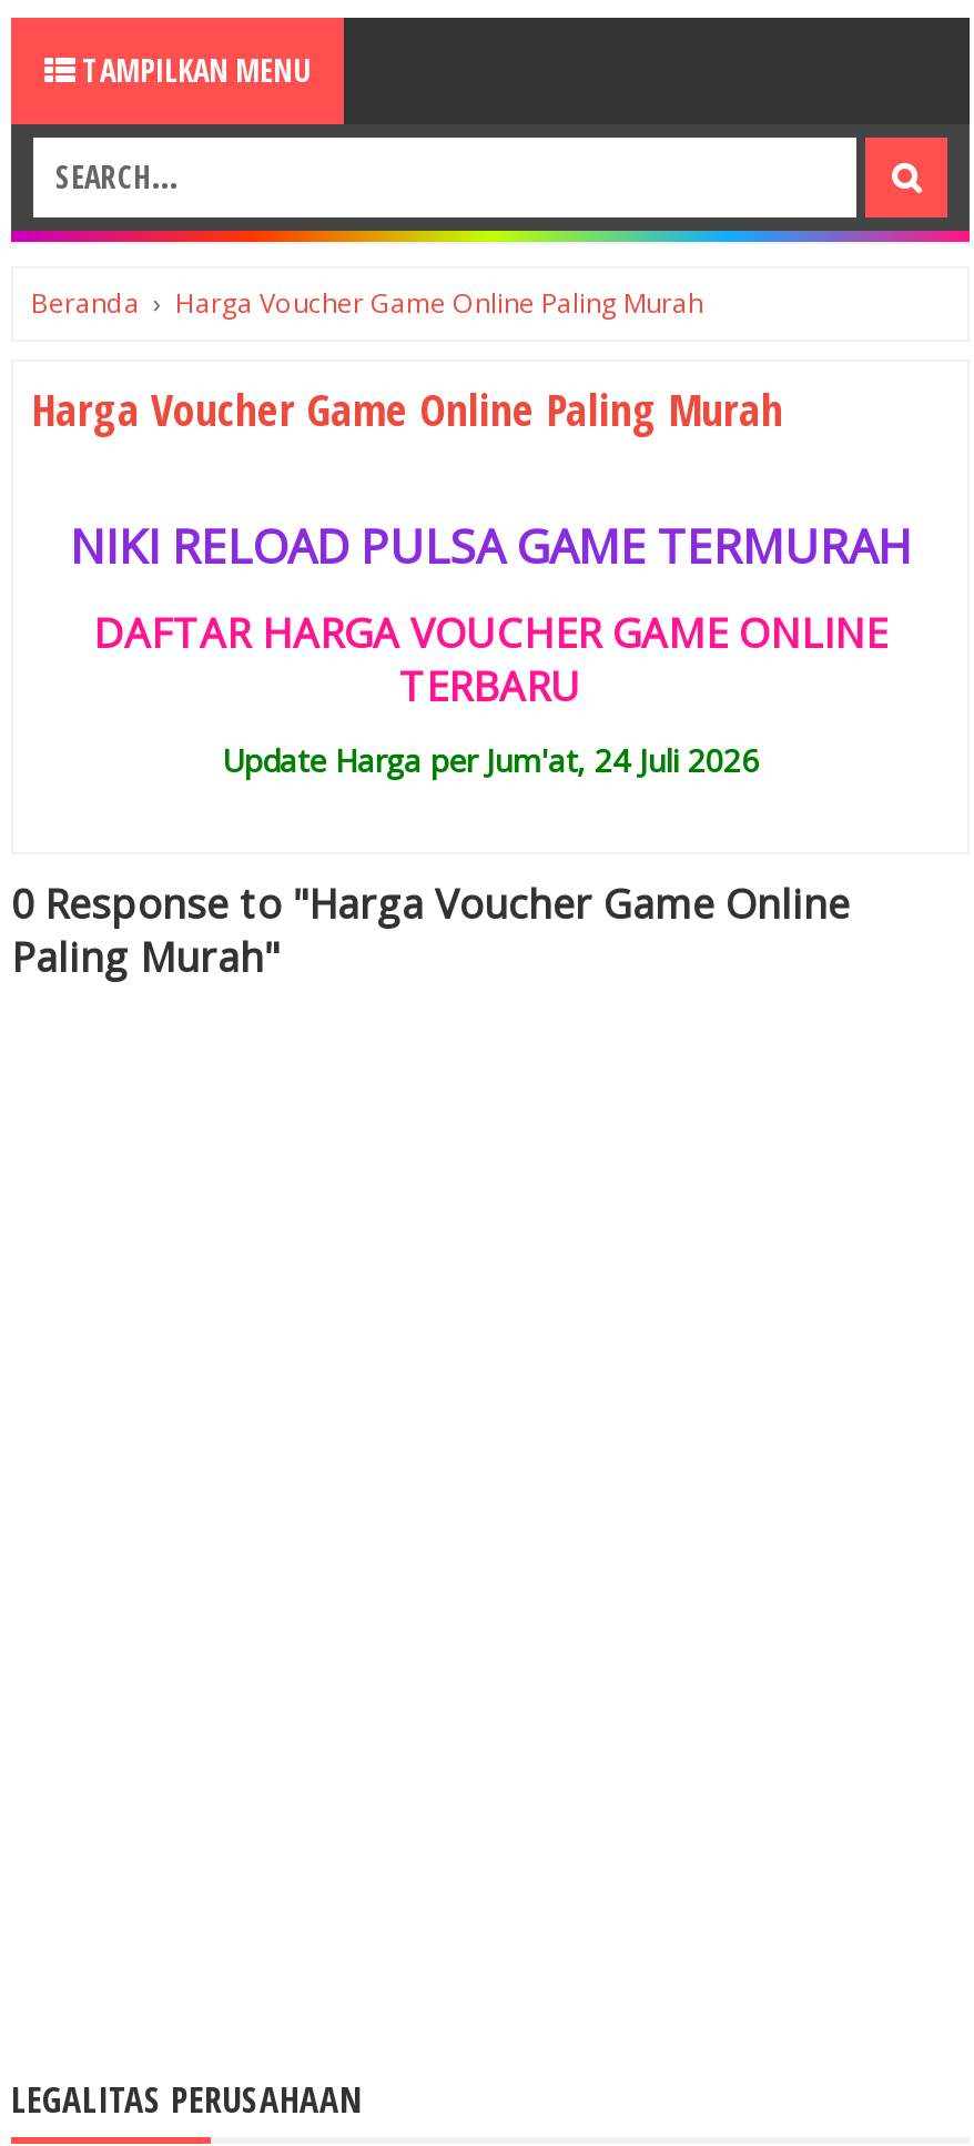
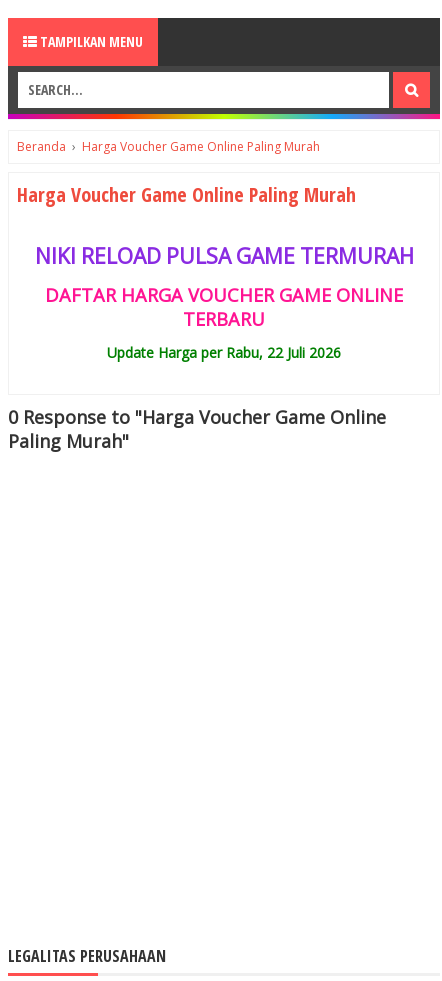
- Update Harga per Jum'at, 24 Juli 2026
+ Update Harga per Rabu, 22 Juli 2026
